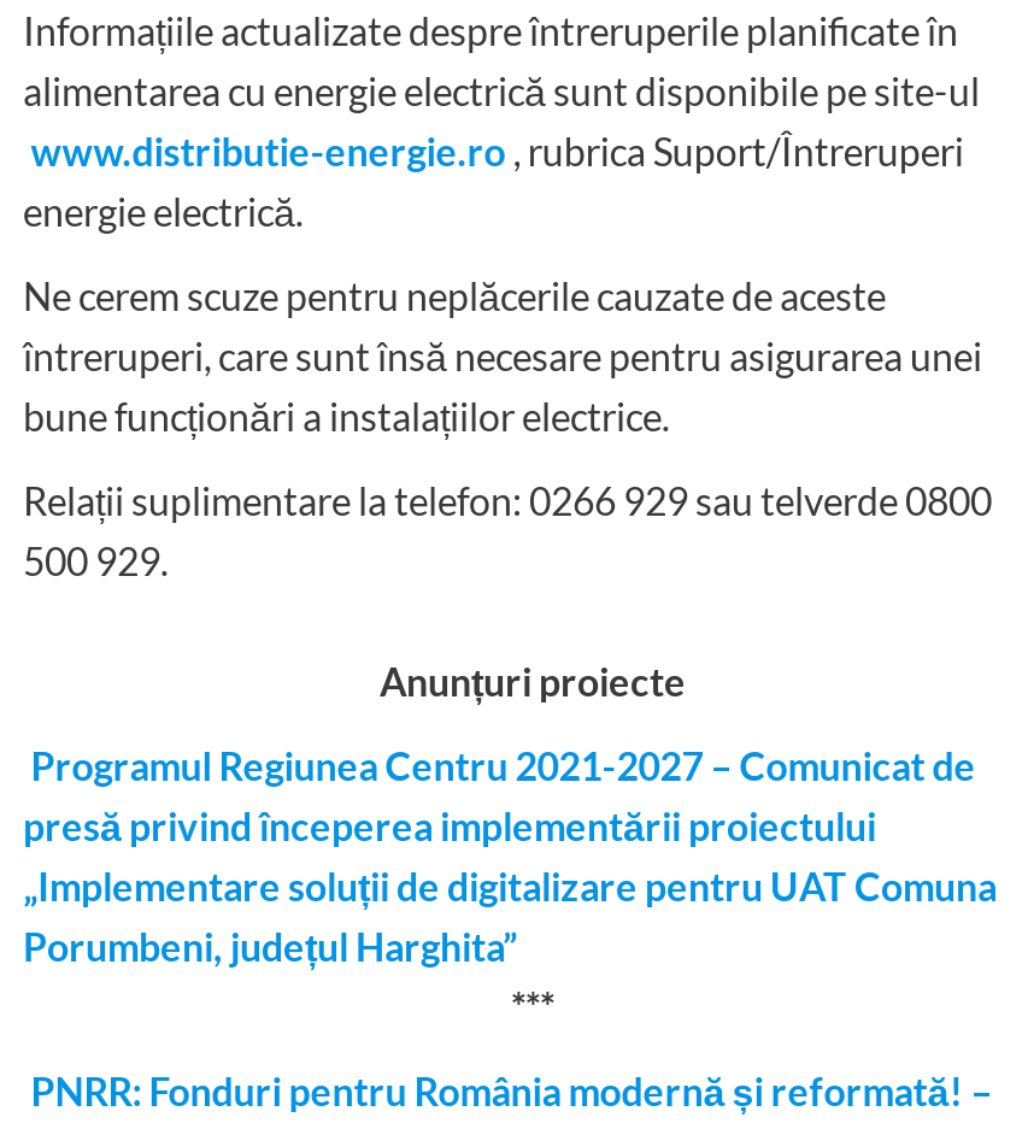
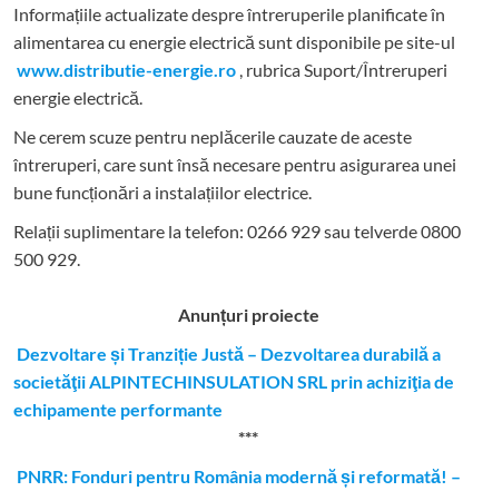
- Programul Regiunea Centru 2021-2027 – Comunicat de
- presă privind începerea implementării proiectului
- „Implementare soluții de digitalizare pentru UAT Comuna
- Porumbeni, județul Harghita”
+ Dezvoltare și Tranziție Justă – Dezvoltarea durabilă a
+ societăţii ALPINTECHINSULATION SRL prin achiziţia de
+ echipamente performante
